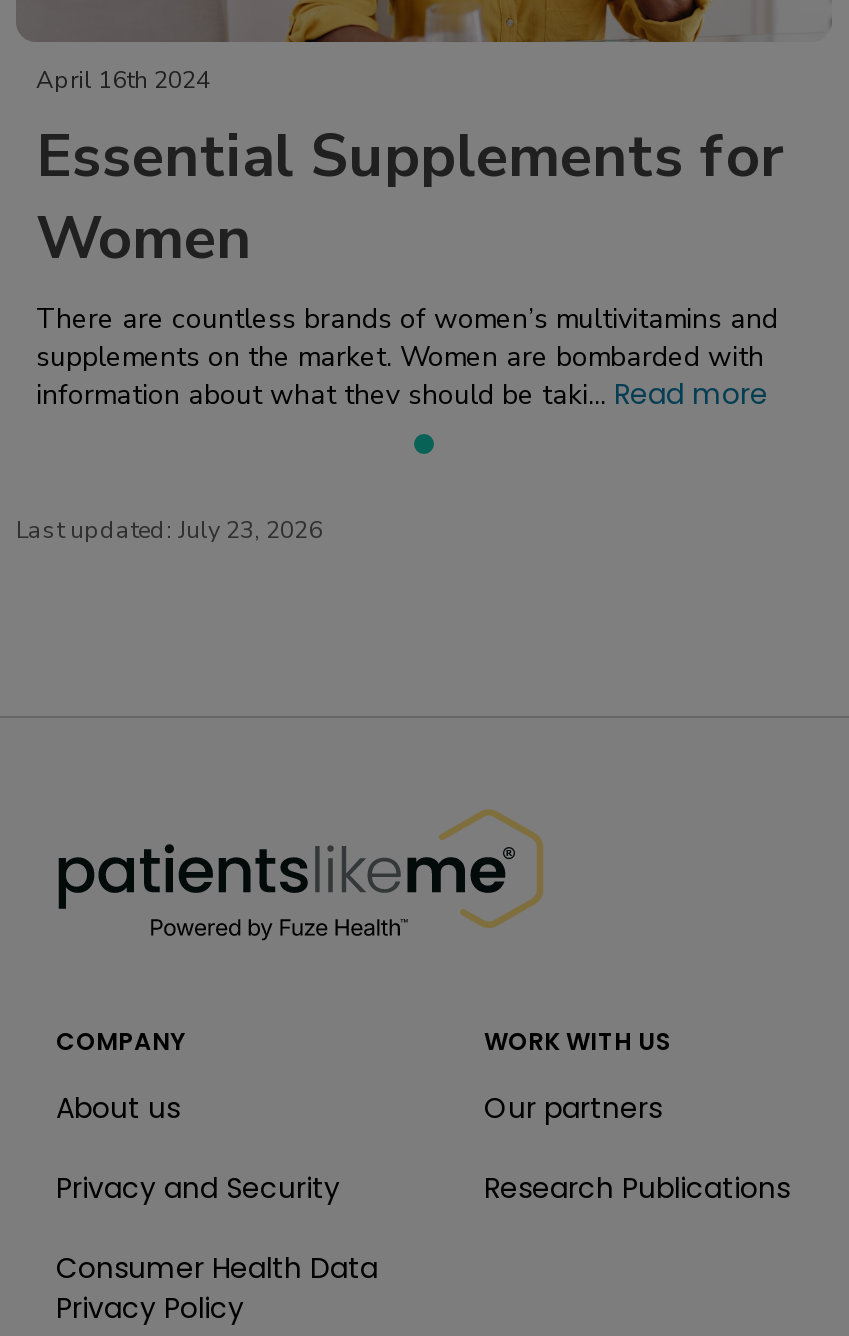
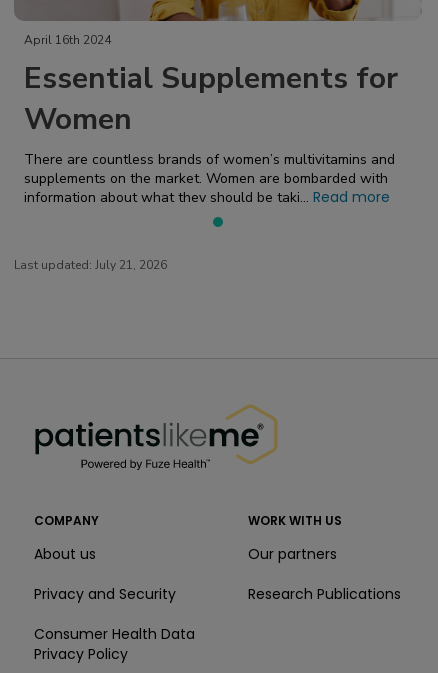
- Last updated: July 23, 2026
+ Last updated: July 21, 2026
